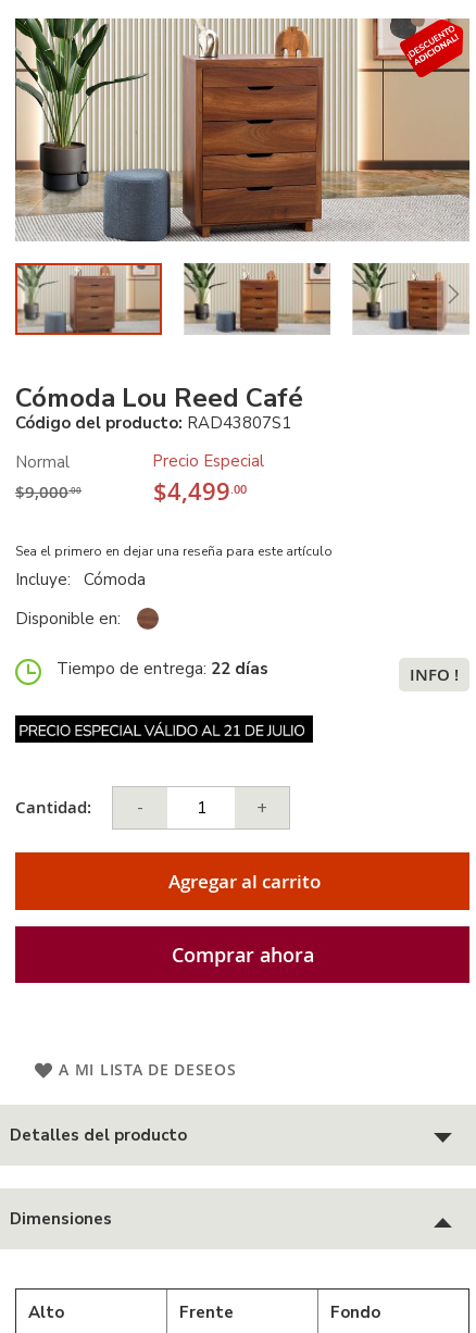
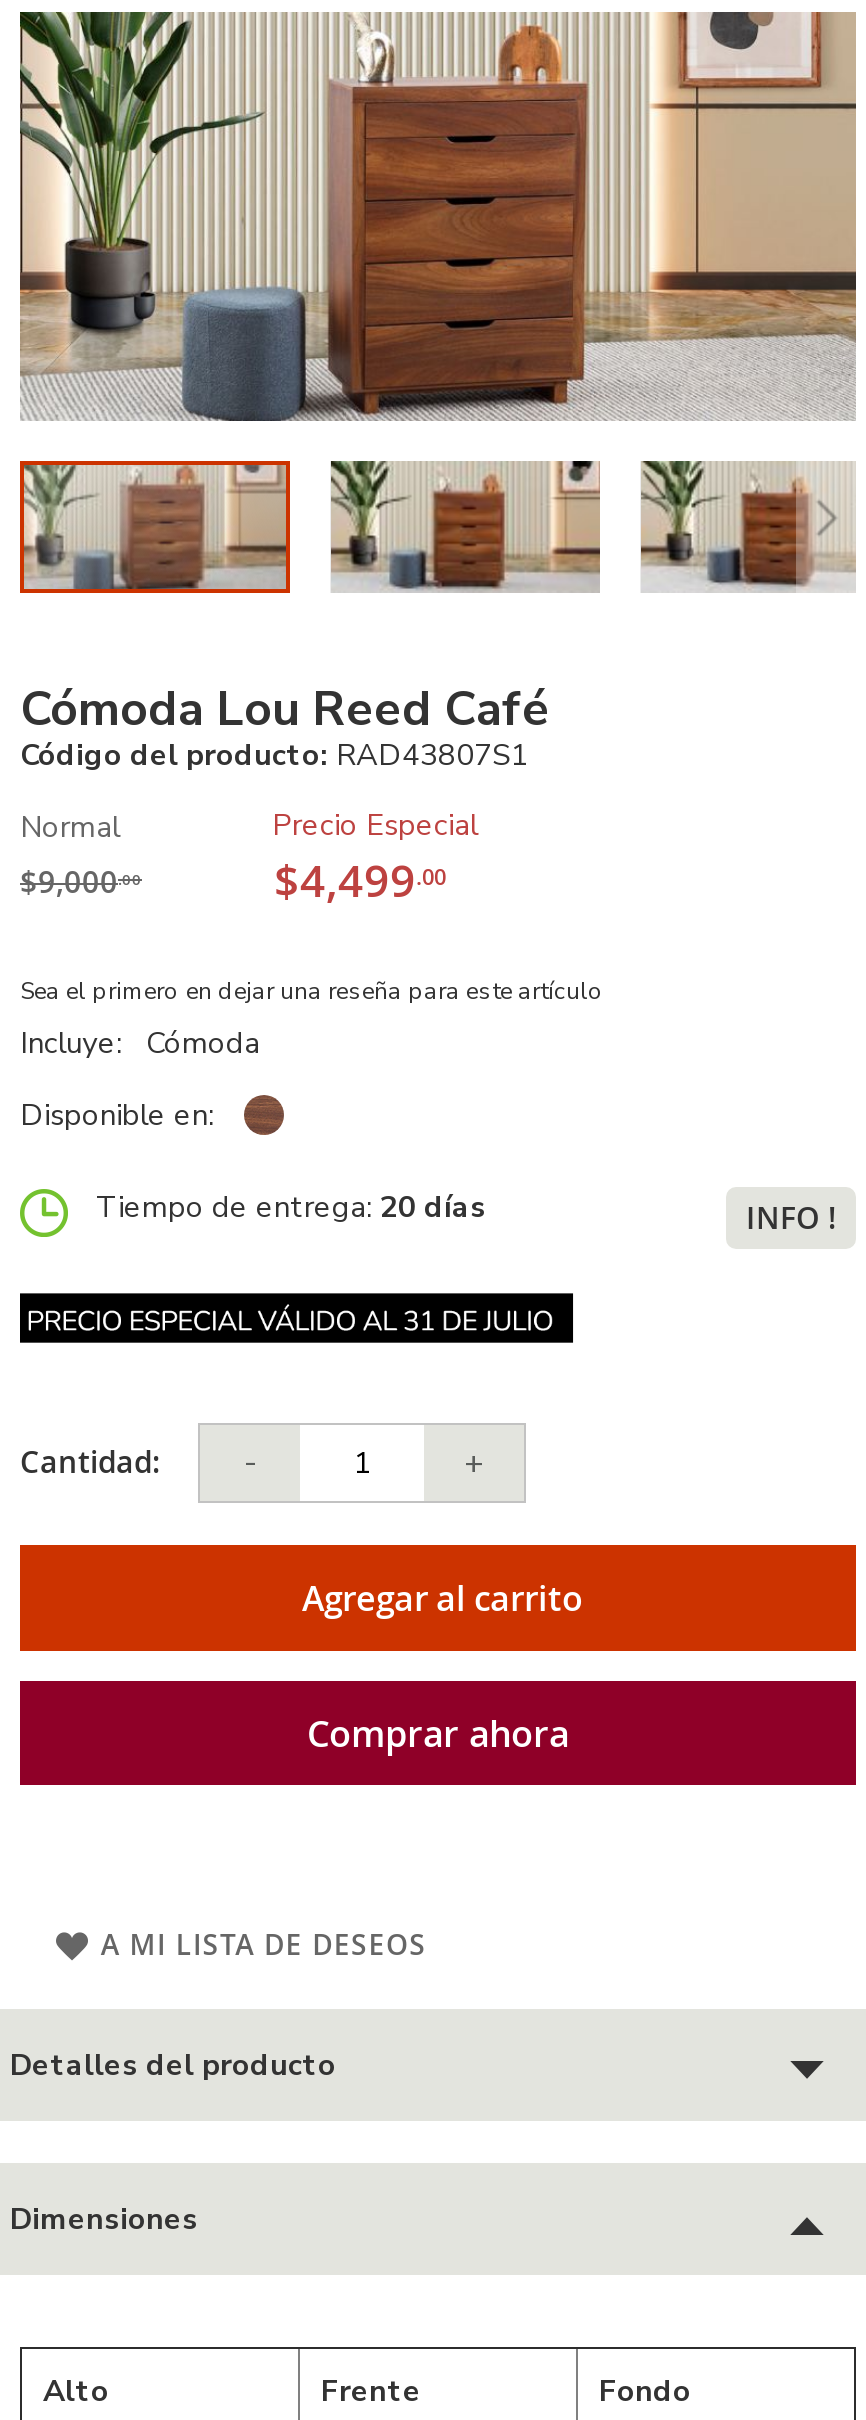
- [image]
+ [image]

- Tiempo de entrega: 22 días
+ Tiempo de entrega: 20 días
